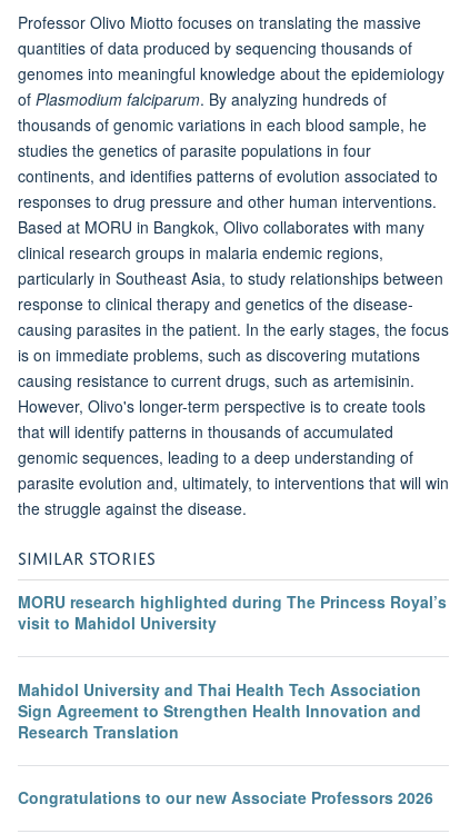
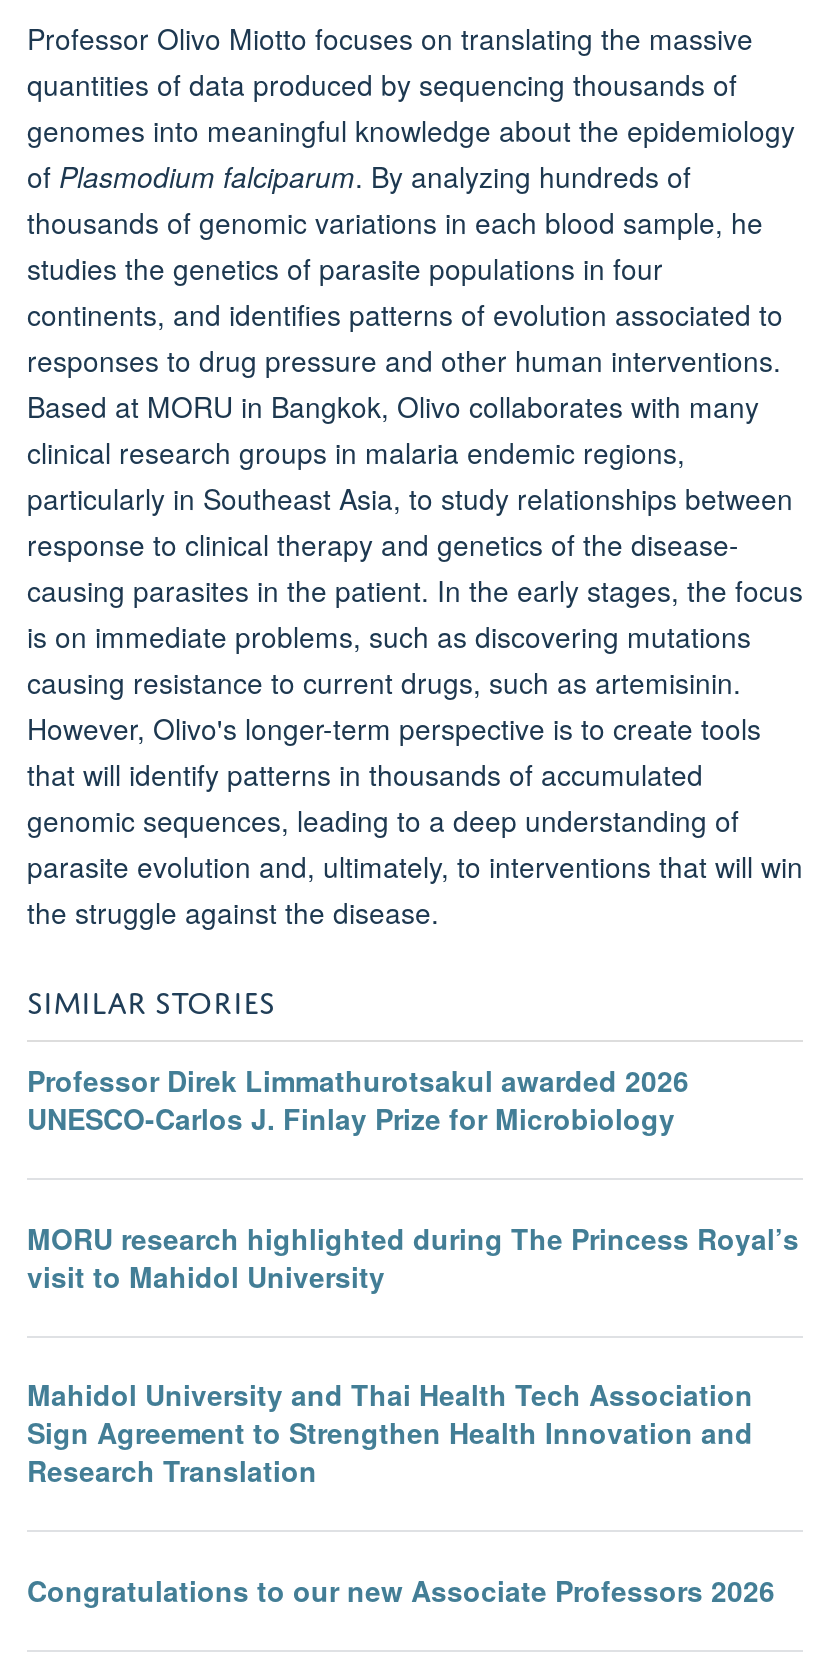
+ Professor Direk Limmathurotsakul awarded 2026
+ UNESCO-Carlos J. Finlay Prize for Microbiology
